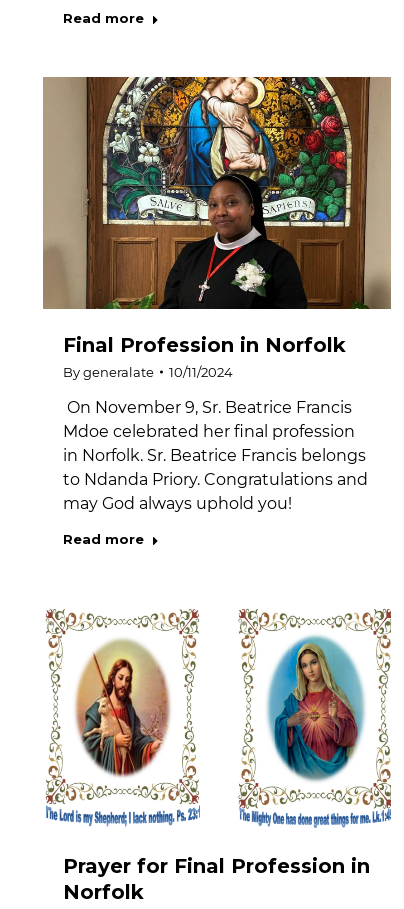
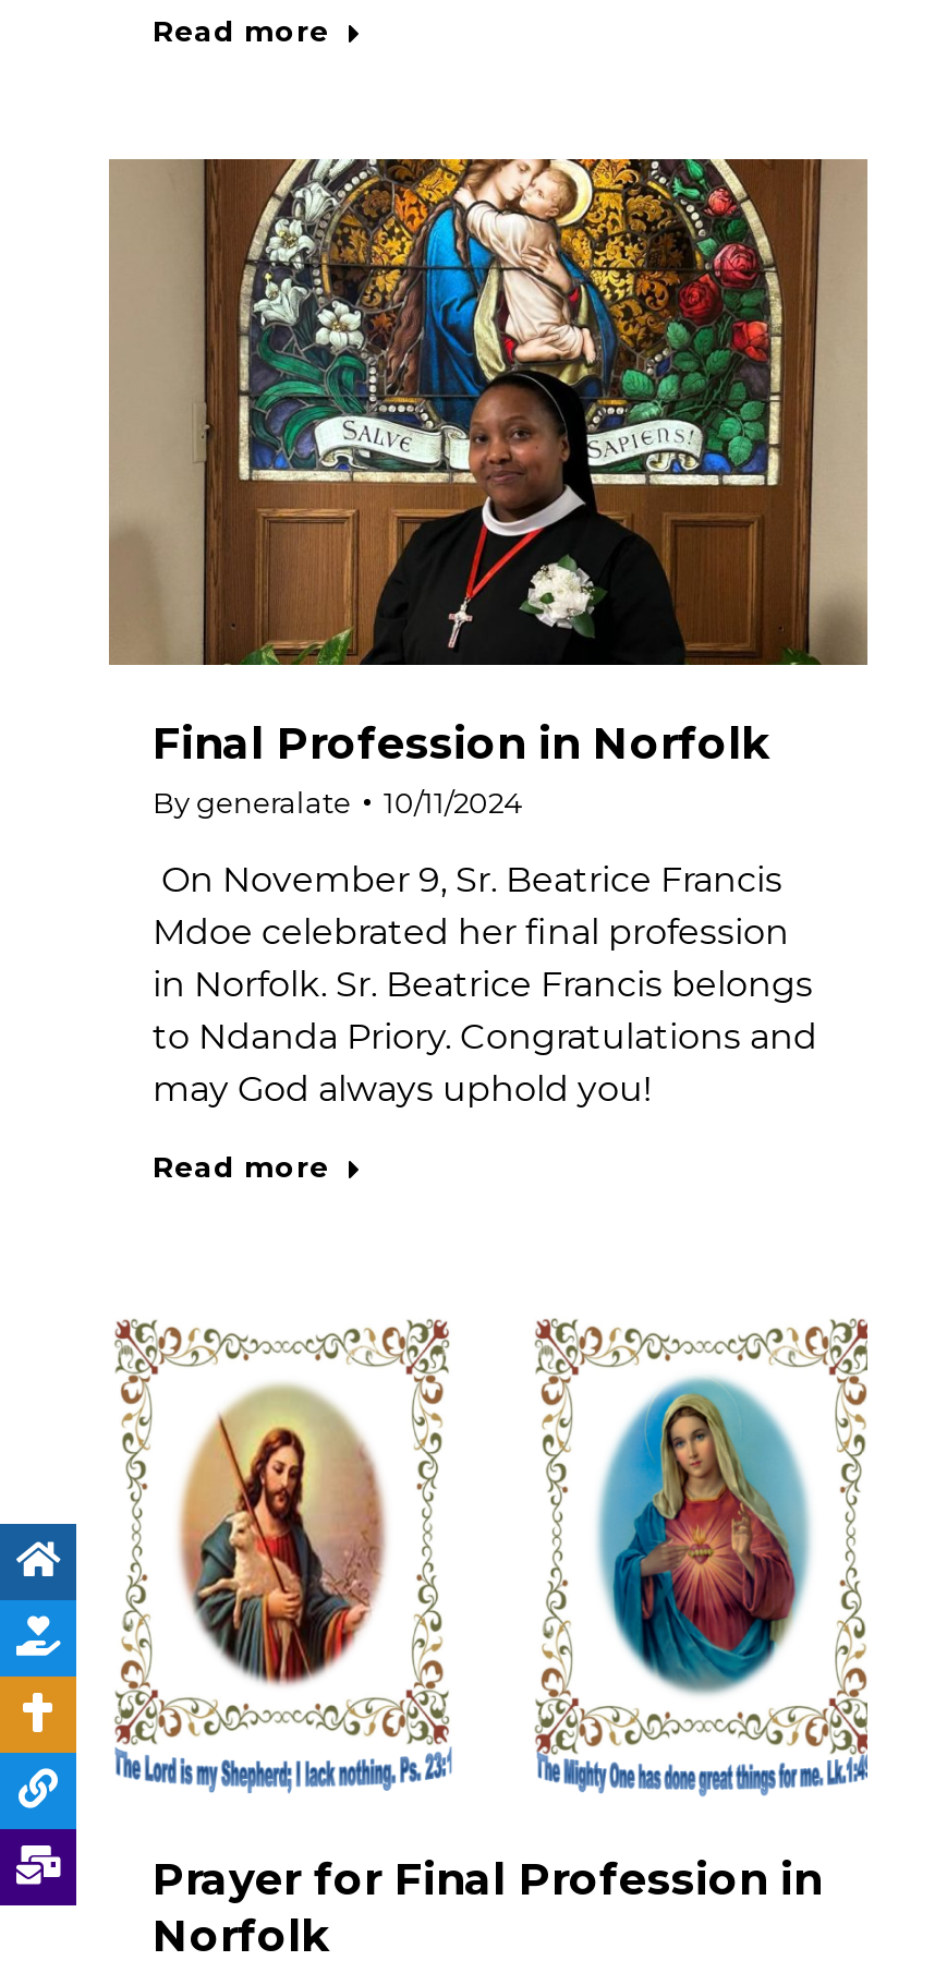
+ [image]
